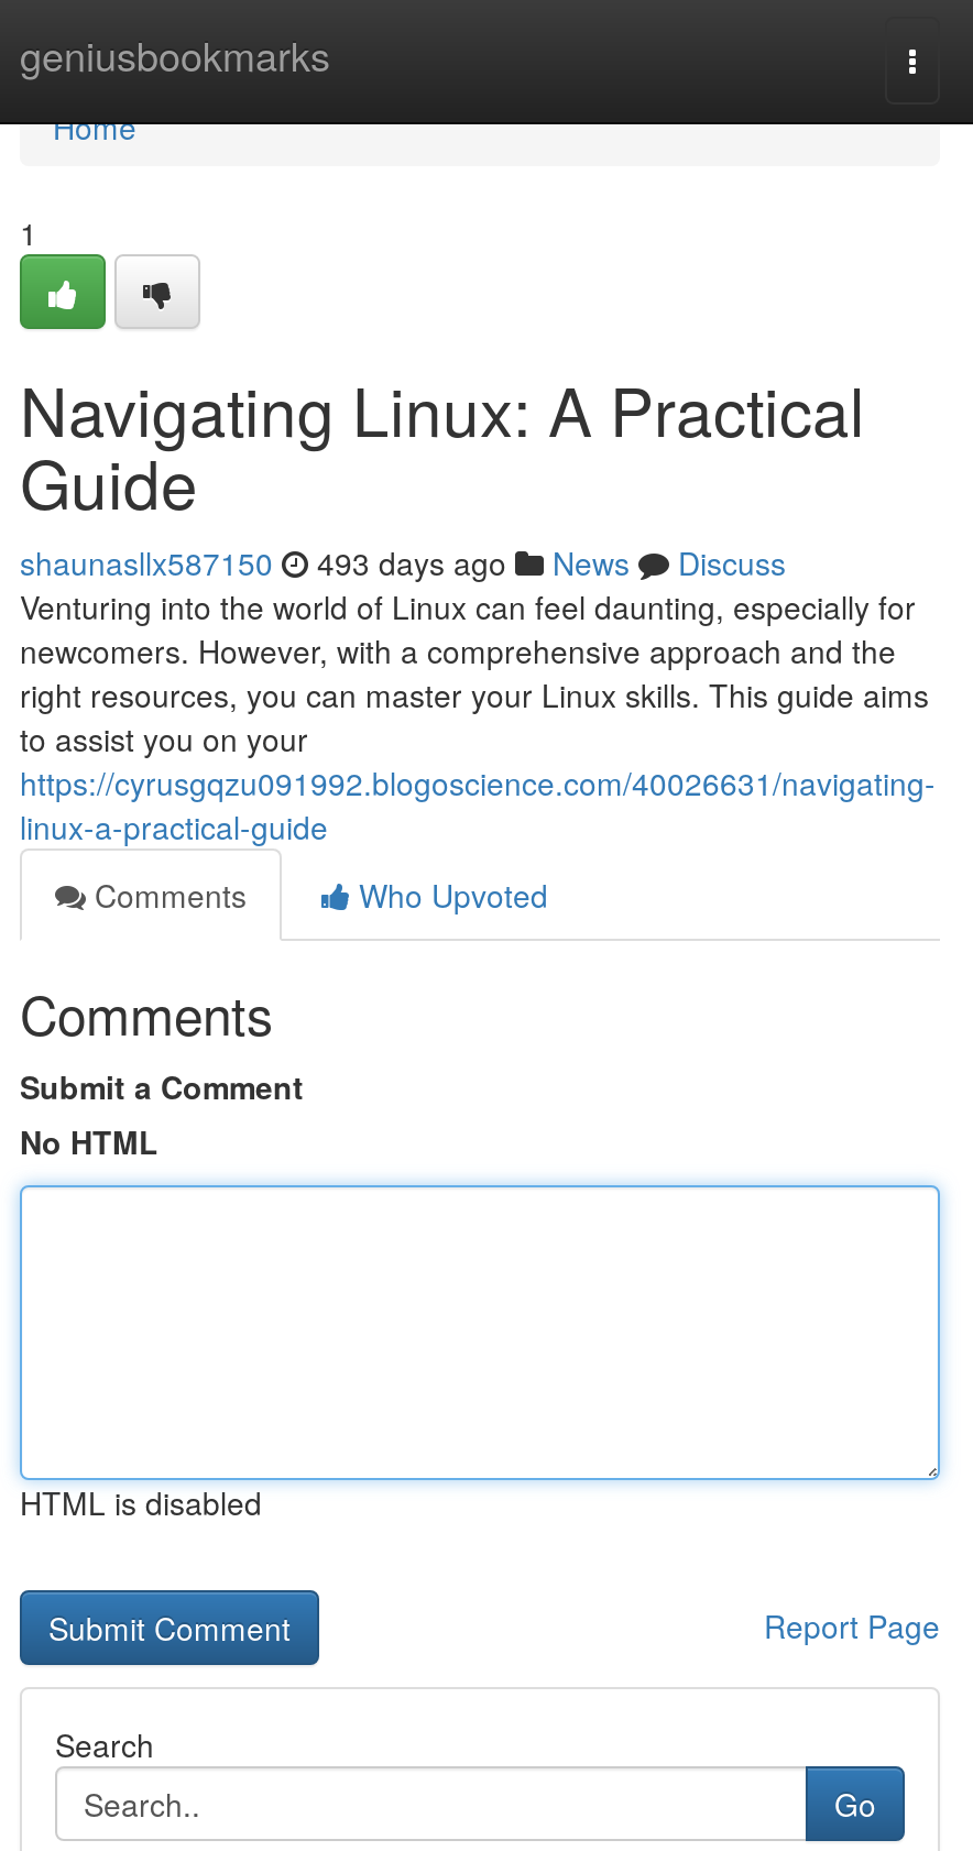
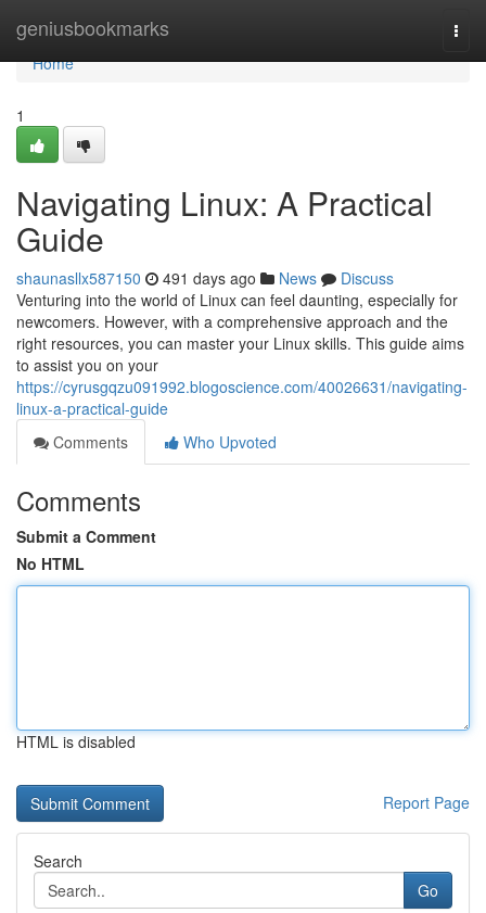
- shaunasllx587150 493 days ago News Discuss
+ shaunasllx587150 491 days ago News Discuss
